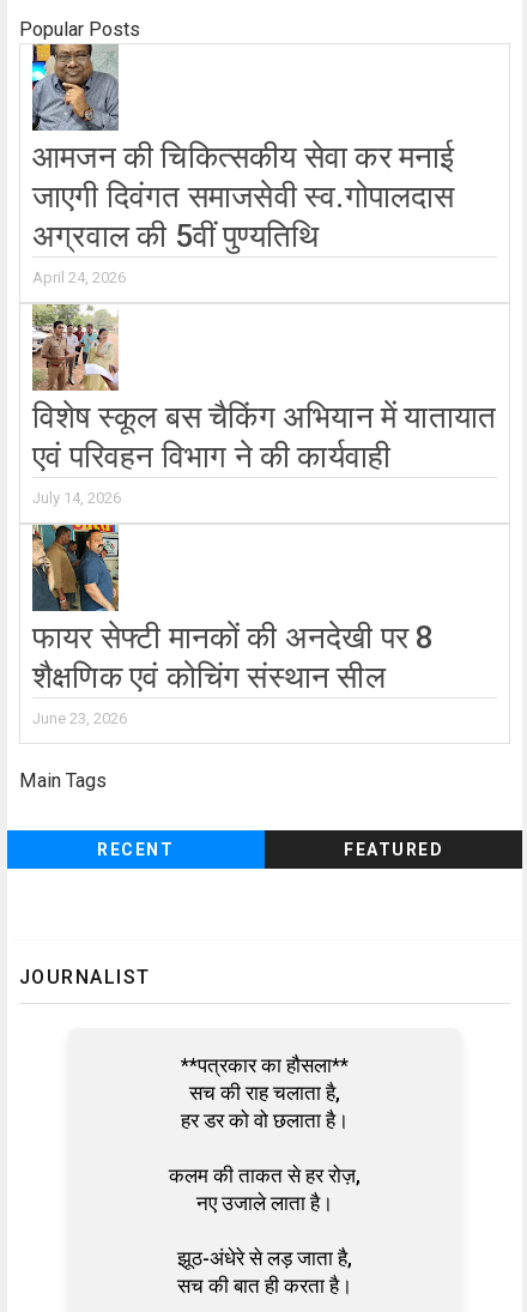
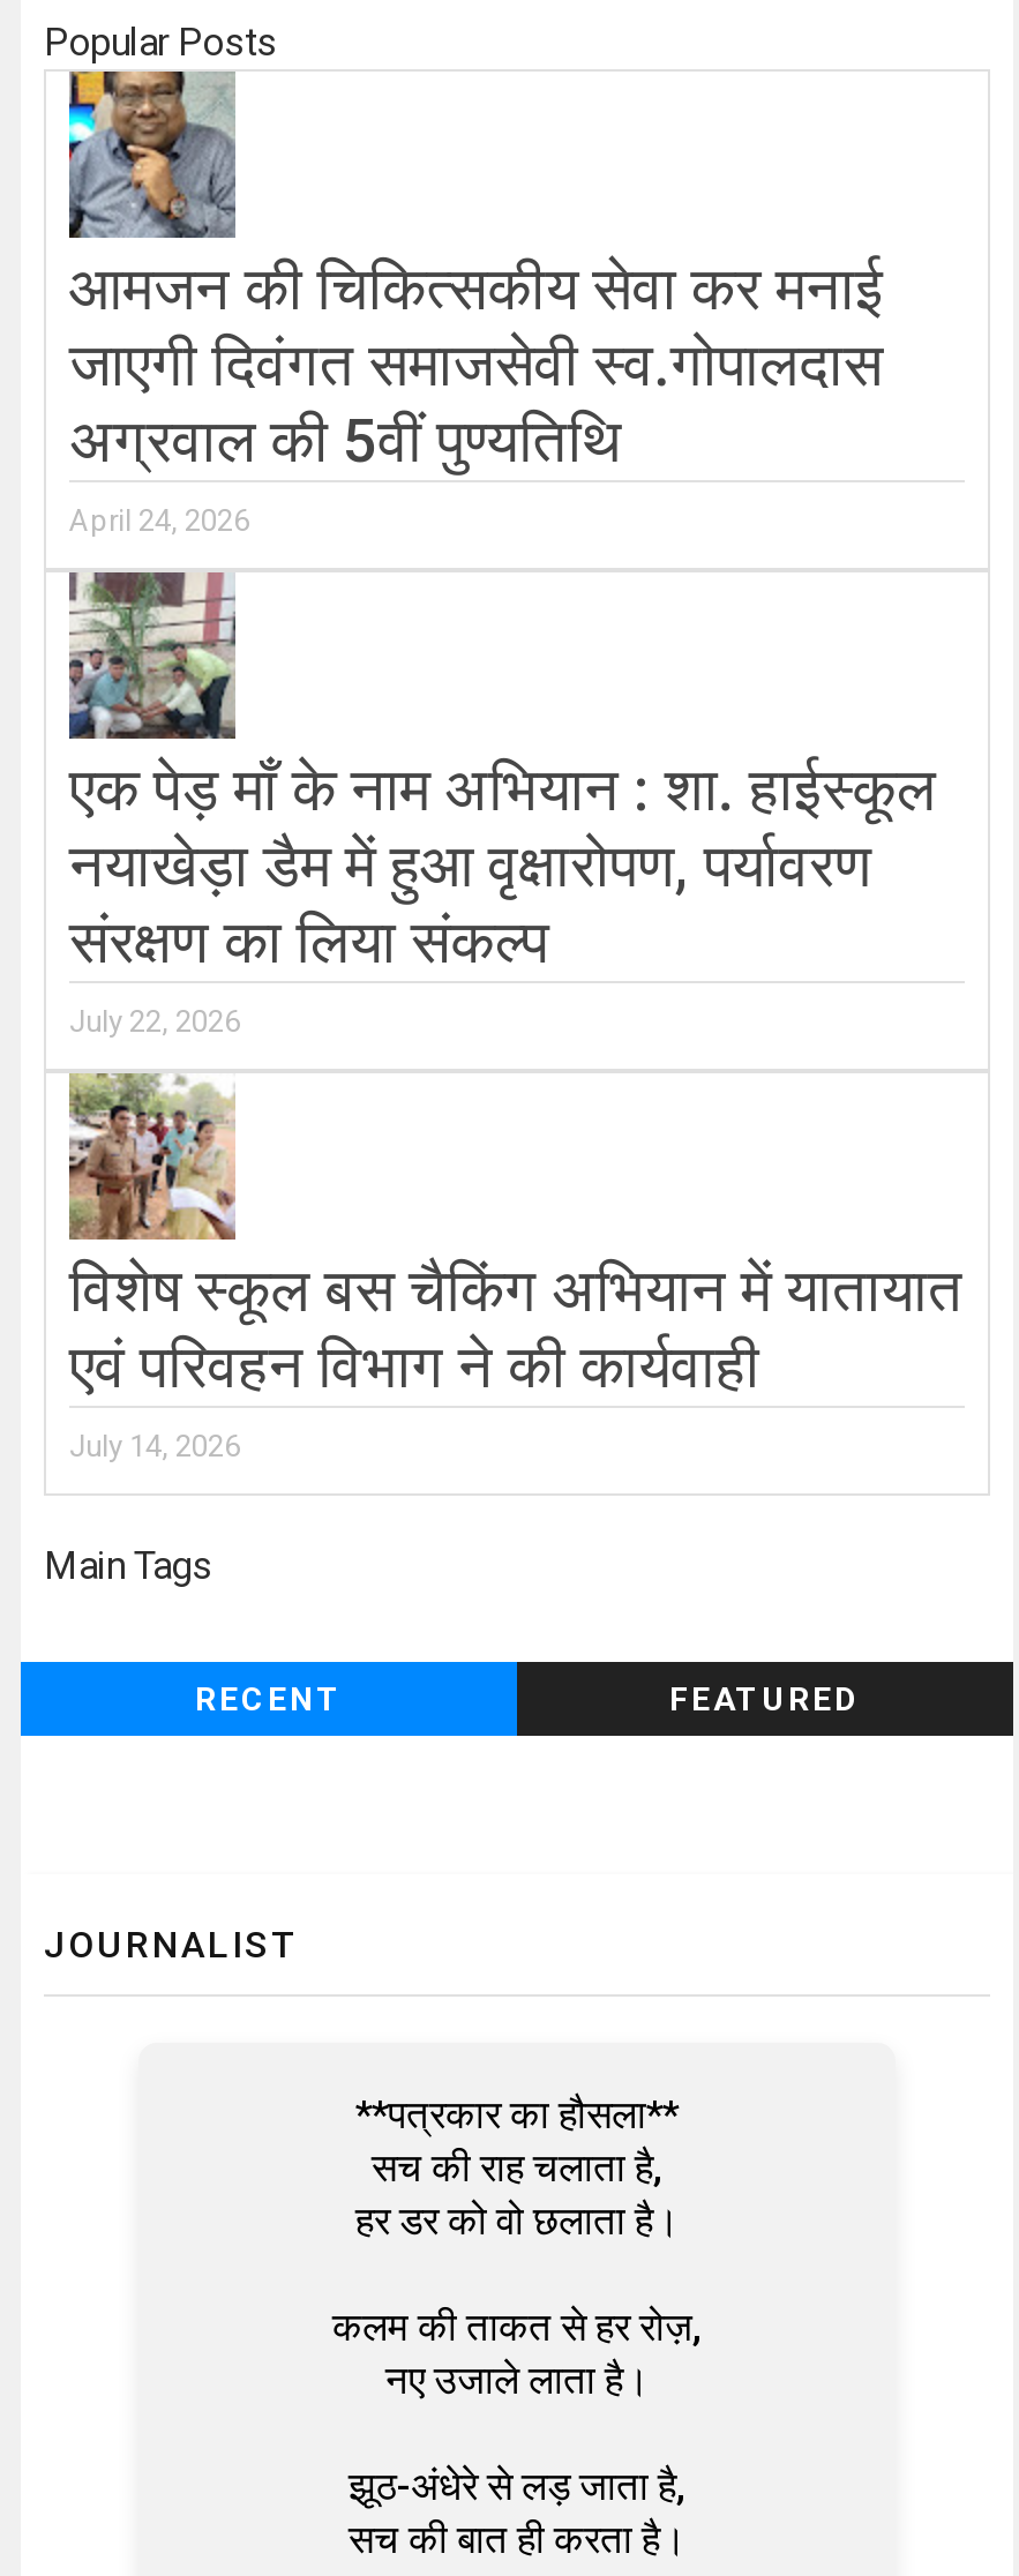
+ [image]
+ एक पेड़ माँ के नाम अभियान : शा. हाईस्कूल
+ नयाखेड़ा डैम में हुआ वृक्षारोपण, पर्यावरण
+ संरक्षण का लिया संकल्प
+ July 22, 2026

moved down: [image] | विशेष स्कूल बस चैकिंग अभियान में यातायात | एवं परिवहन विभाग ने की कार्यवाही | July 14, 2026

- [image]
- फायर सेफ्टी मानकों की अनदेखी पर 8
- शैक्षणिक एवं कोचिंग संस्थान सील
- June 23, 2026
